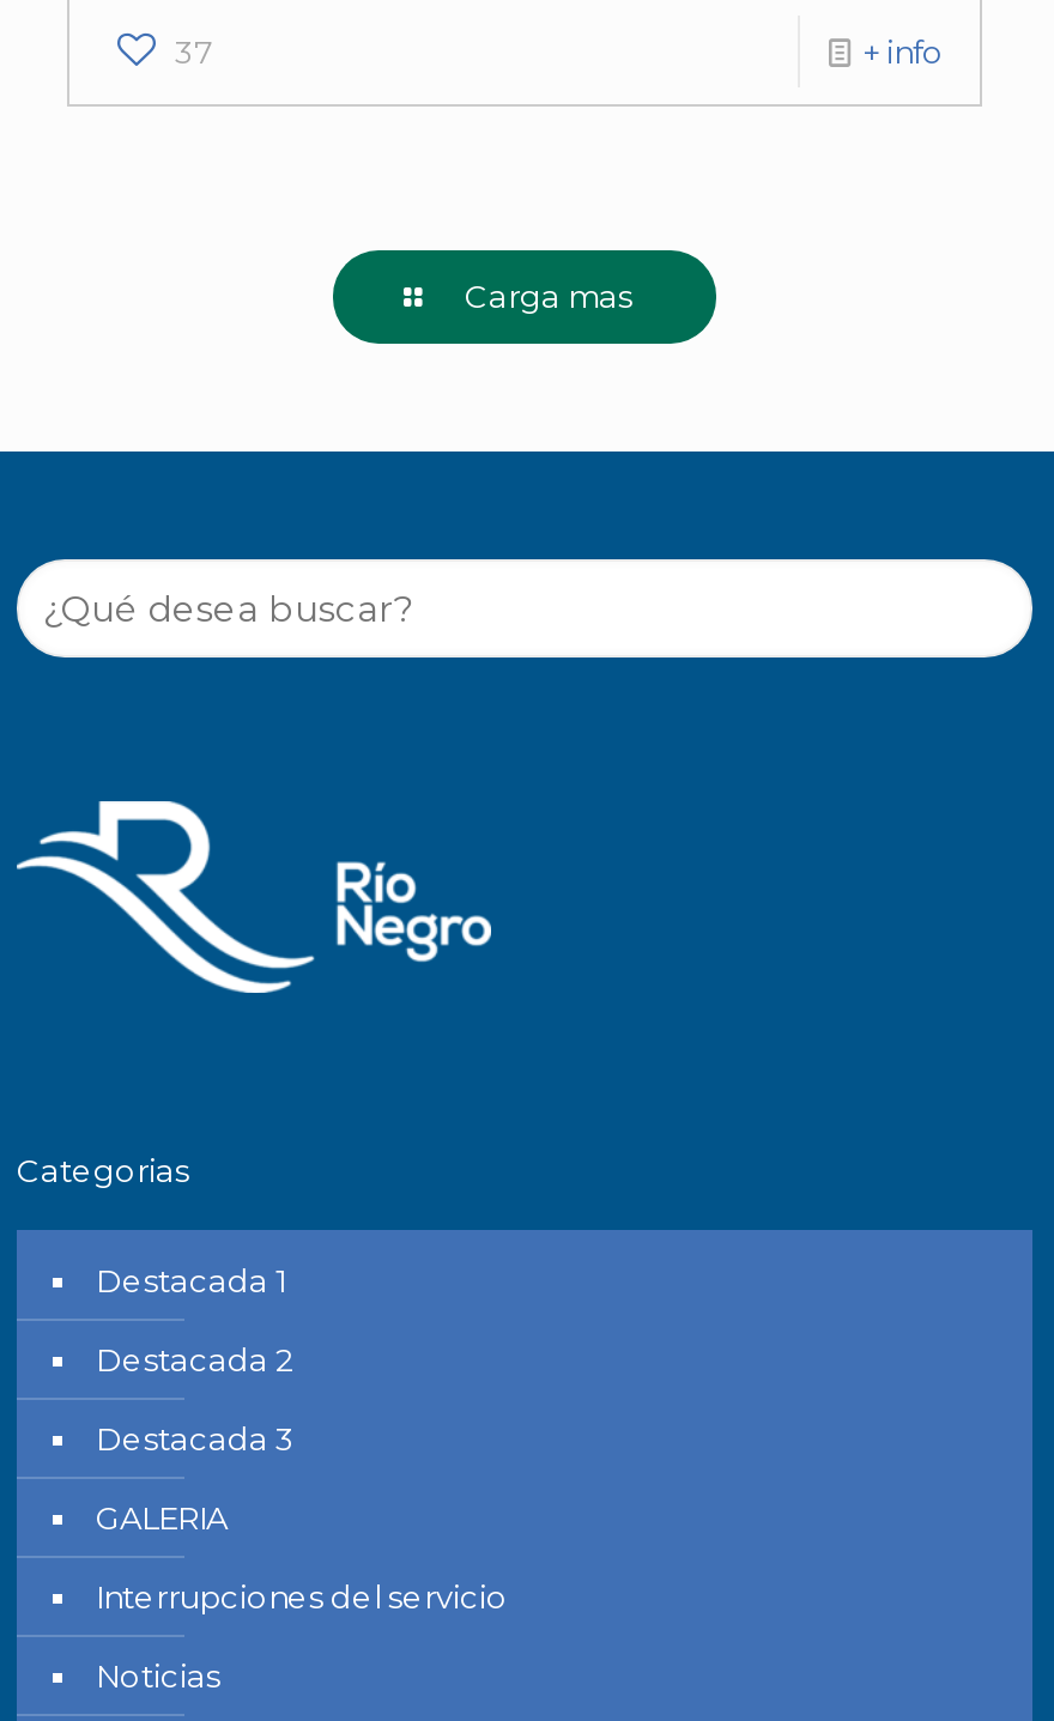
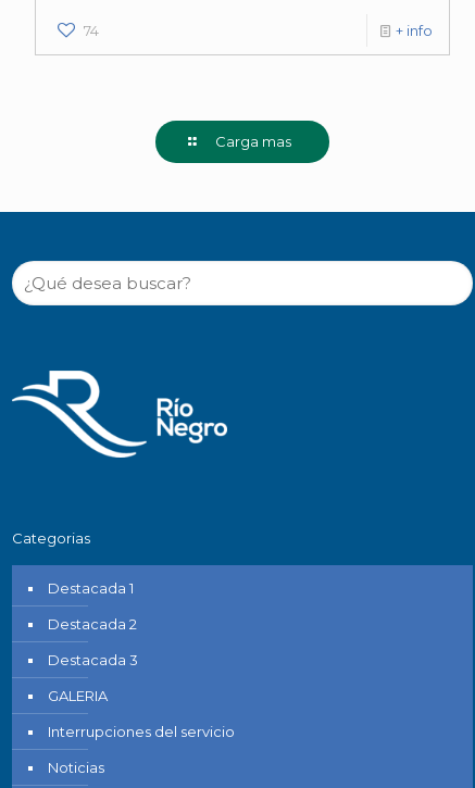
- 37
+ 74
